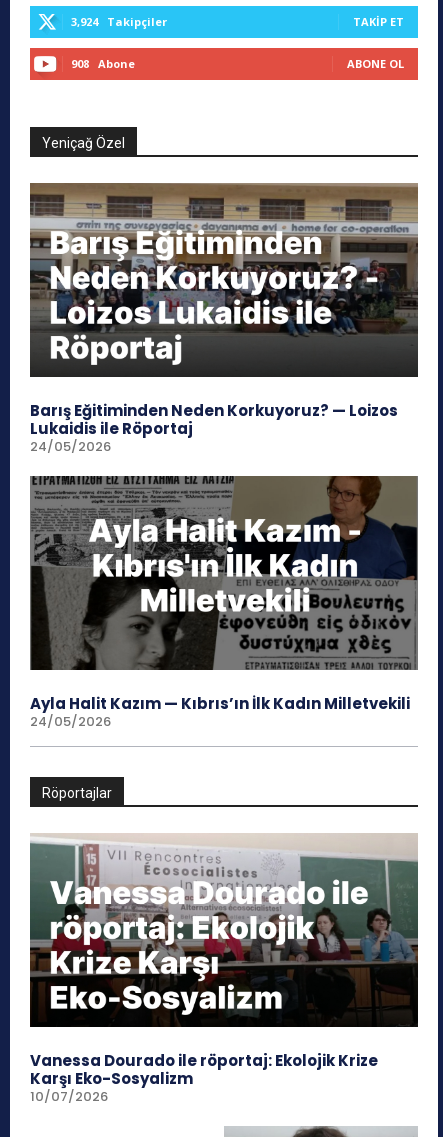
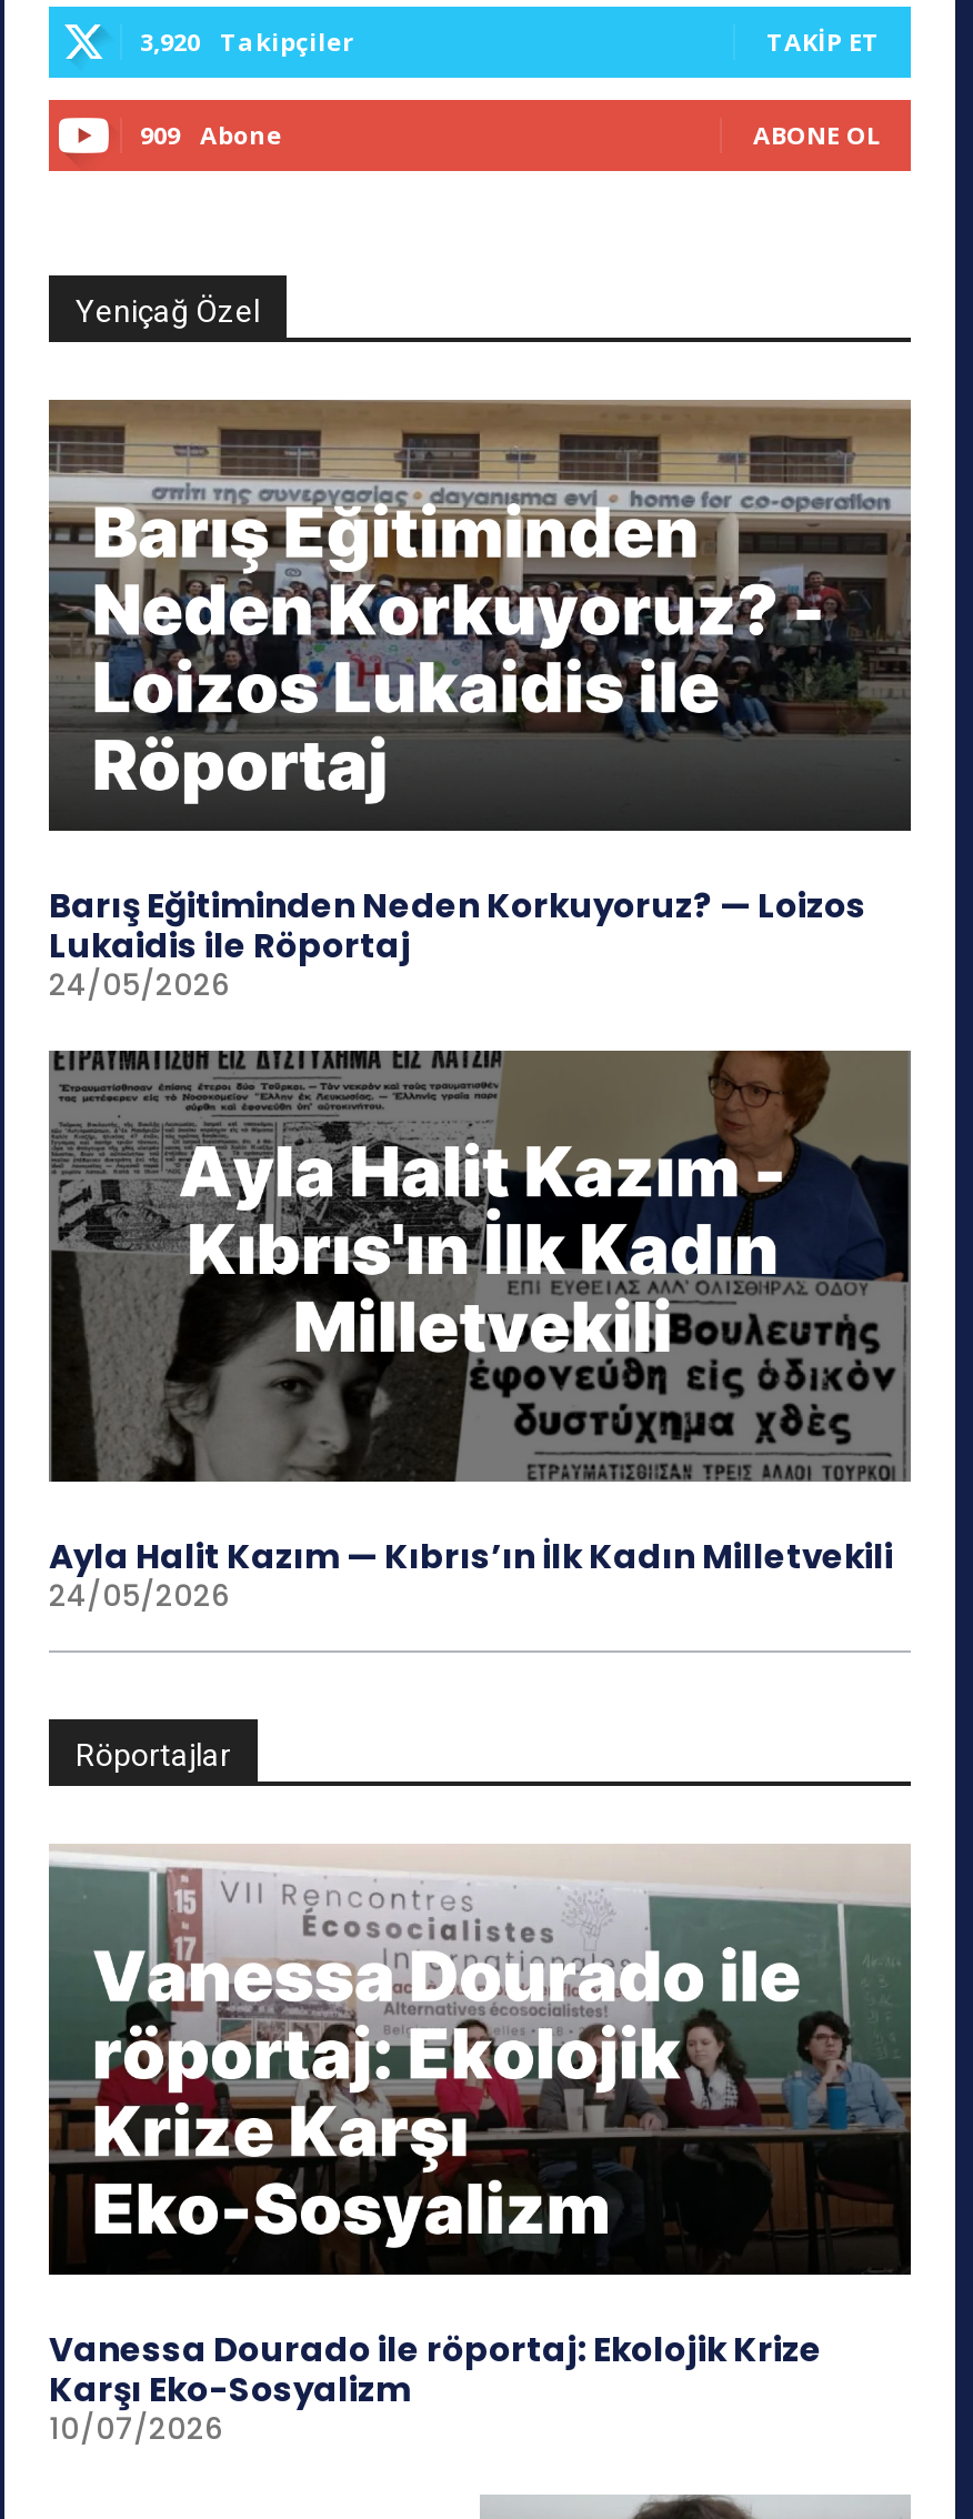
- 3,924 Takipçiler
+ 3,920 Takipçiler

- 908 Abone
+ 909 Abone
